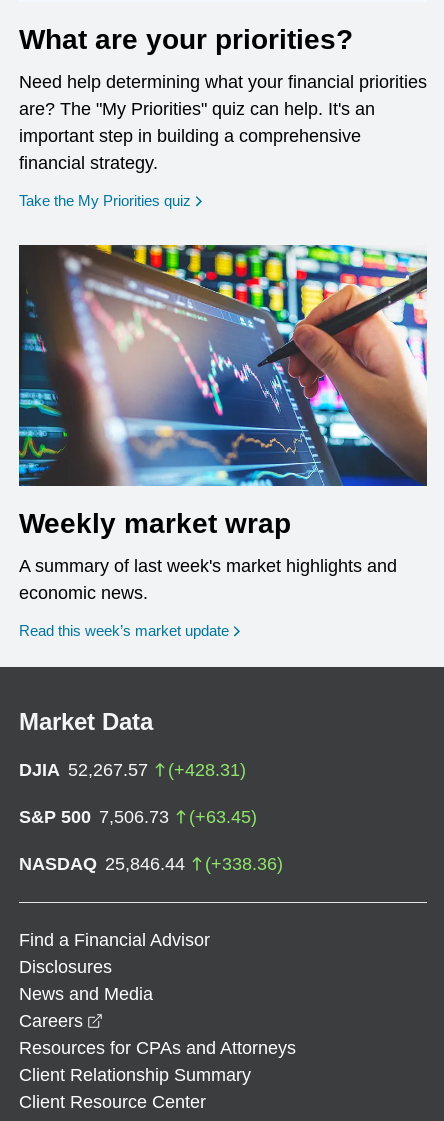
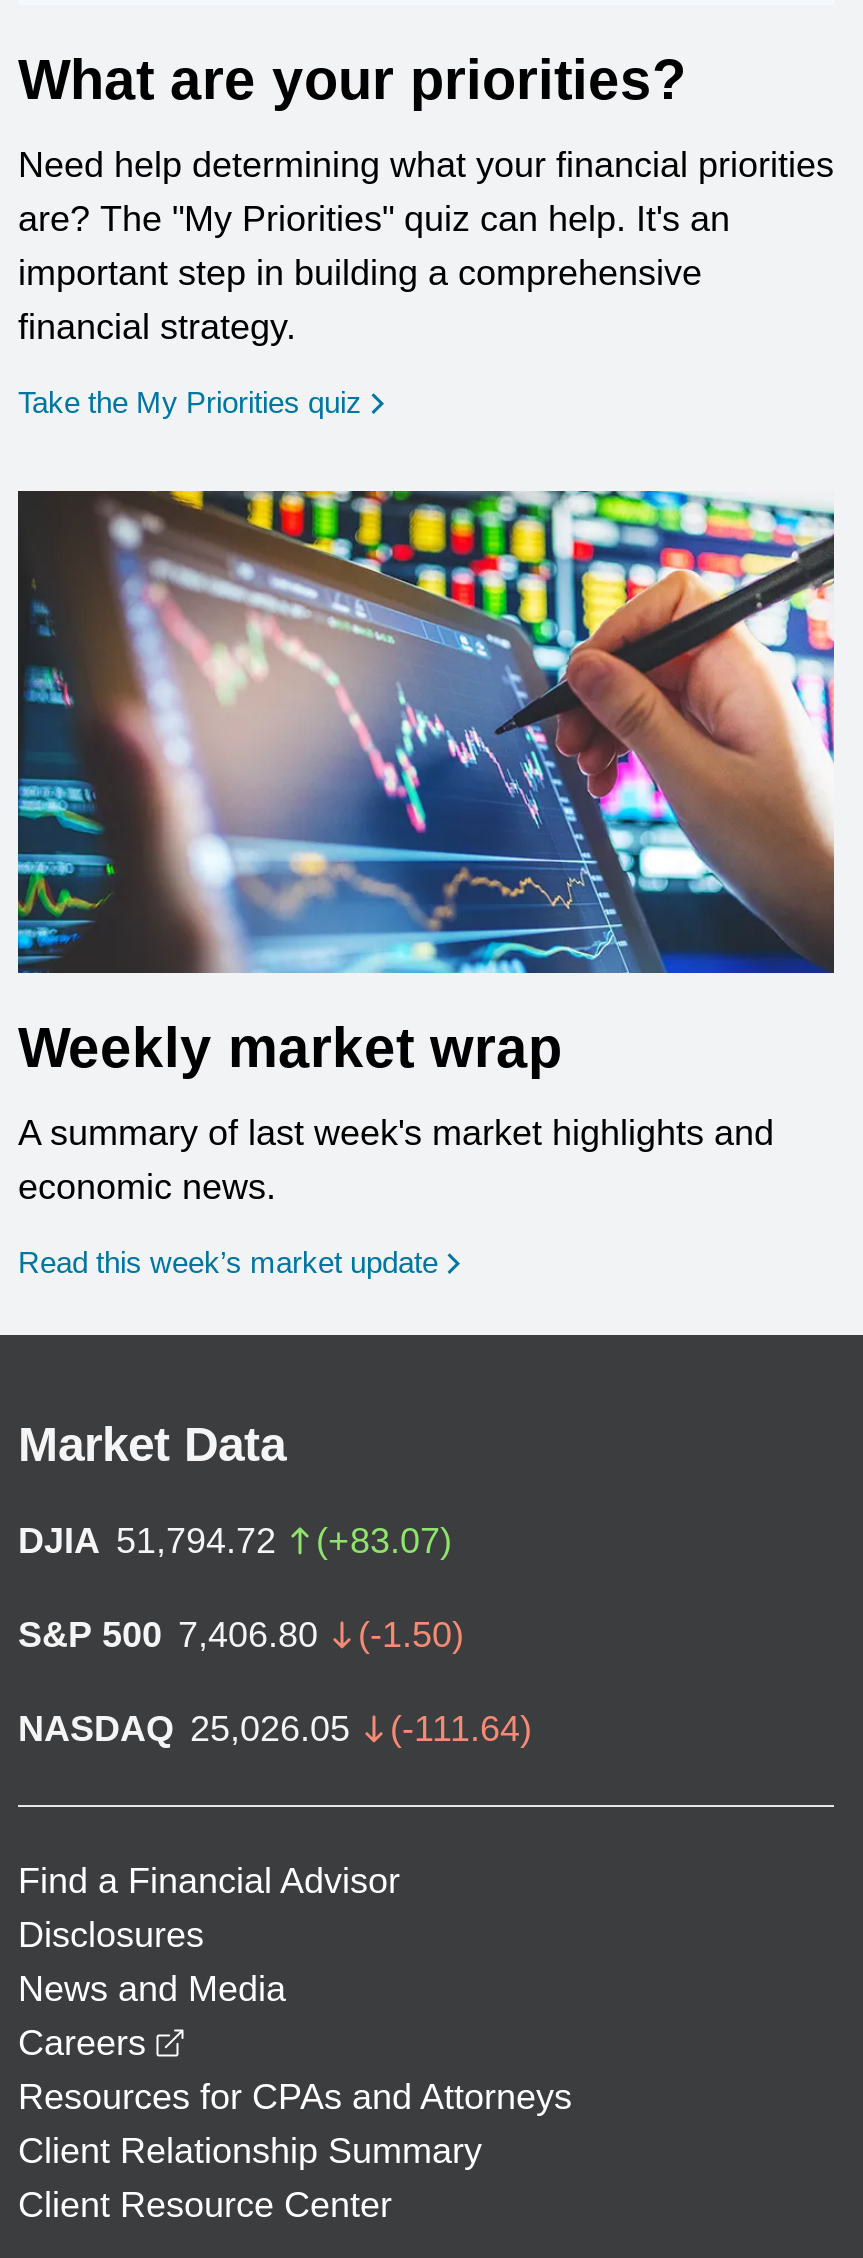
- DJIA 52,267.57
- (+428.31)
+ DJIA 51,794.72
+ (+83.07)

- S&P 500 7,506.73
- (+63.45)
+ S&P 500 7,406.80
+ (-1.50)

- NASDAQ 25,846.44
- (+338.36)
+ NASDAQ 25,026.05
+ (-111.64)
